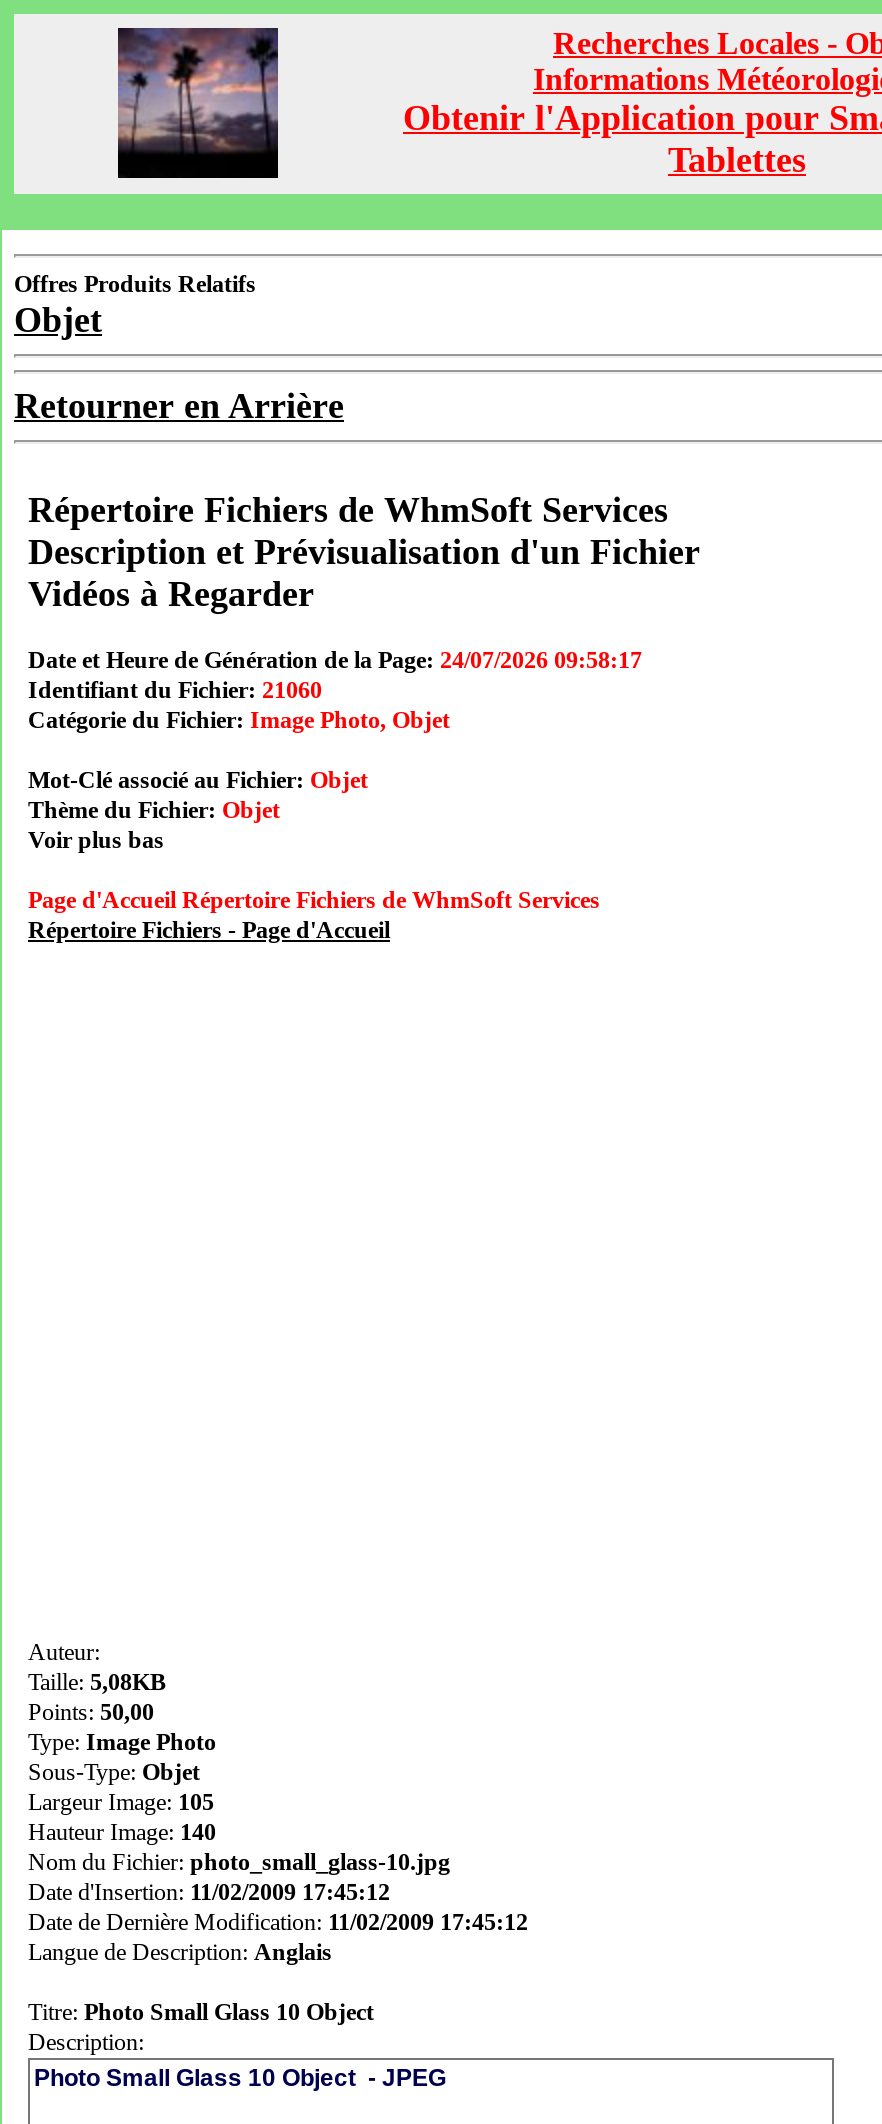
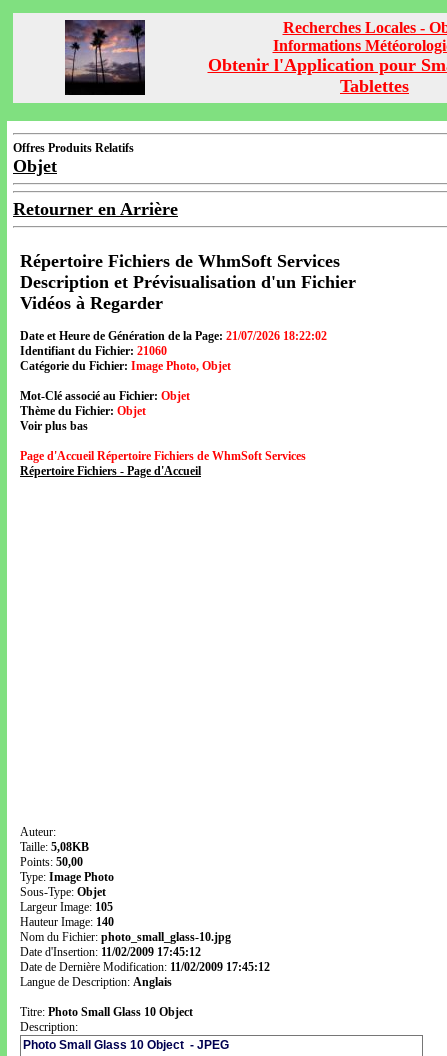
- Date et Heure de Génération de la Page: 24/07/2026 09:58:17
+ Date et Heure de Génération de la Page: 21/07/2026 18:22:02
